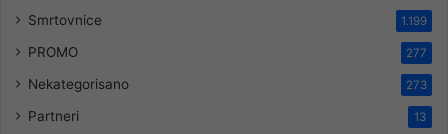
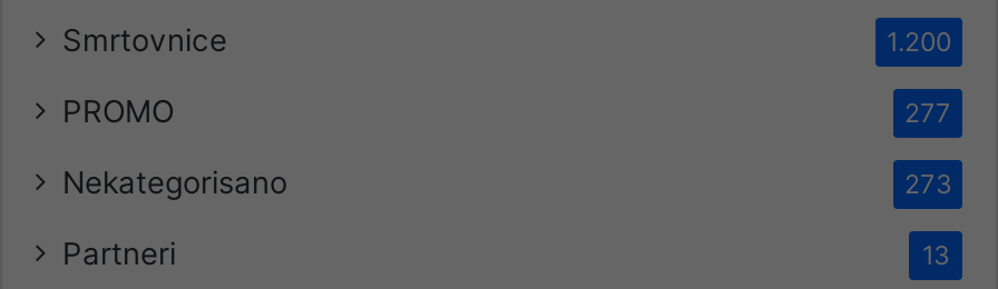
- 1.199
+ 1.200
